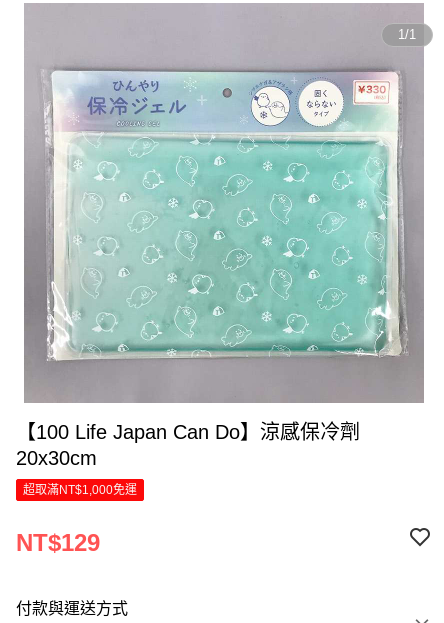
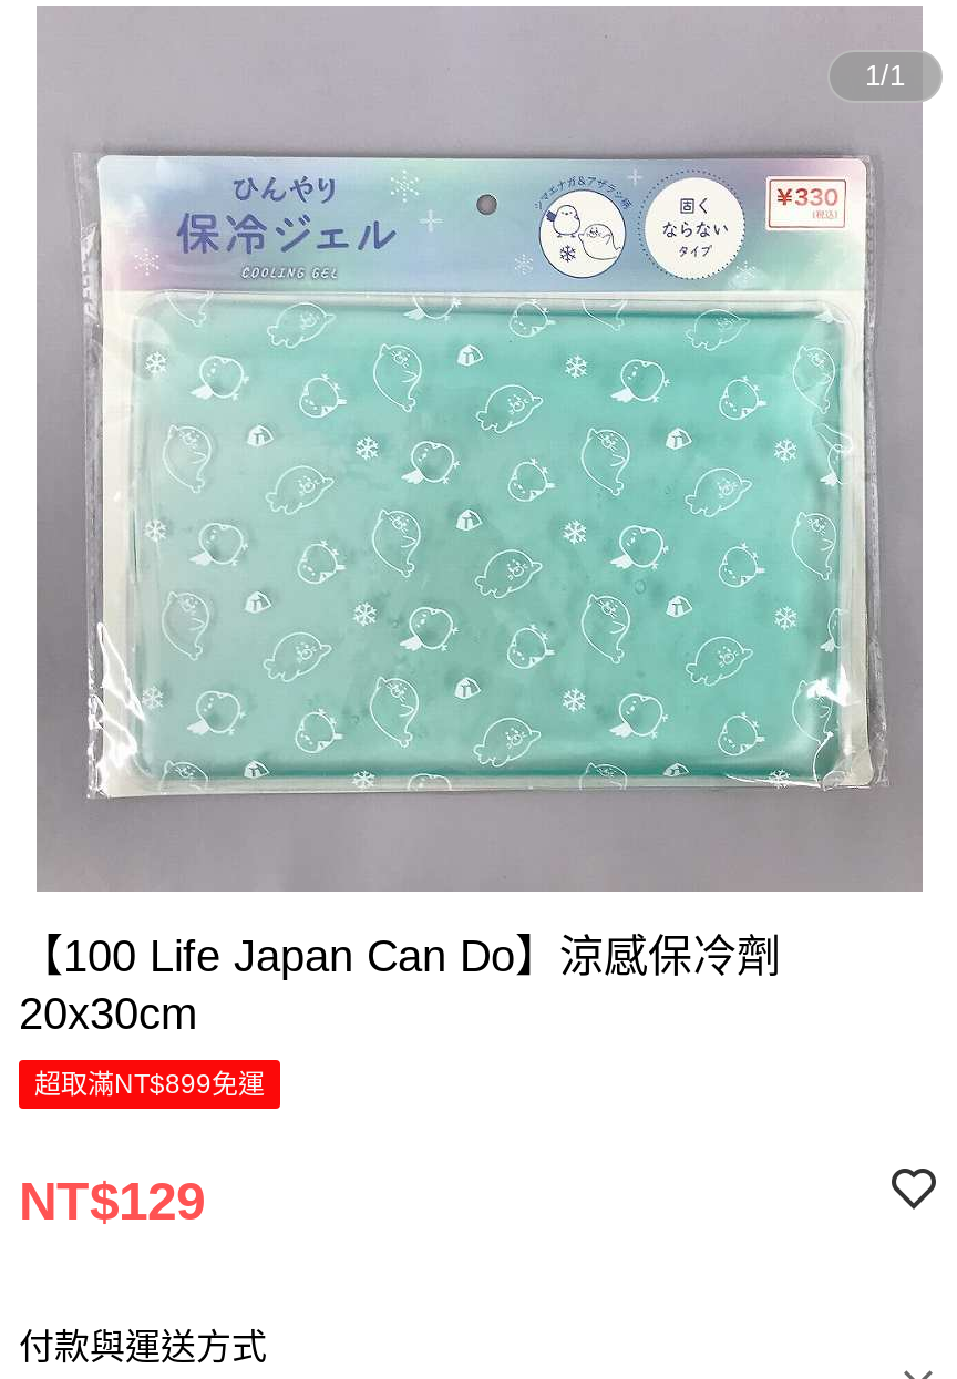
- 超取滿NT$1,000免運
+ 超取滿NT$899免運
